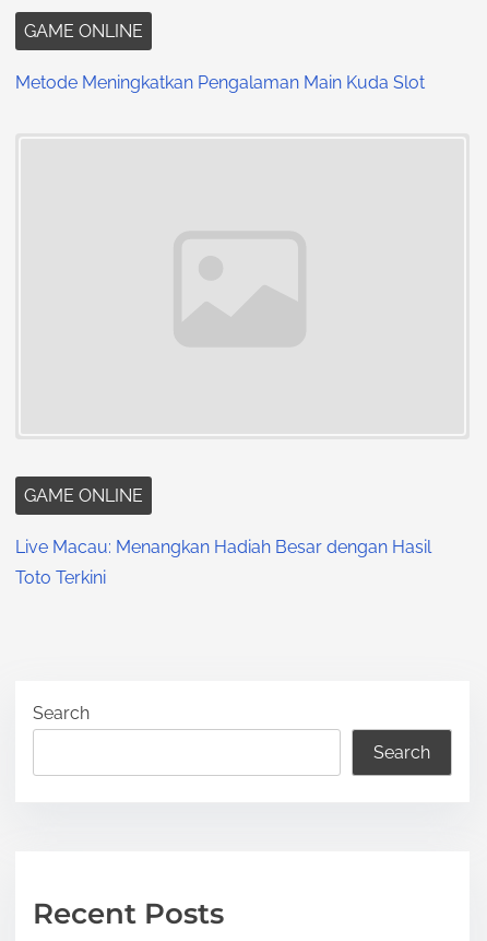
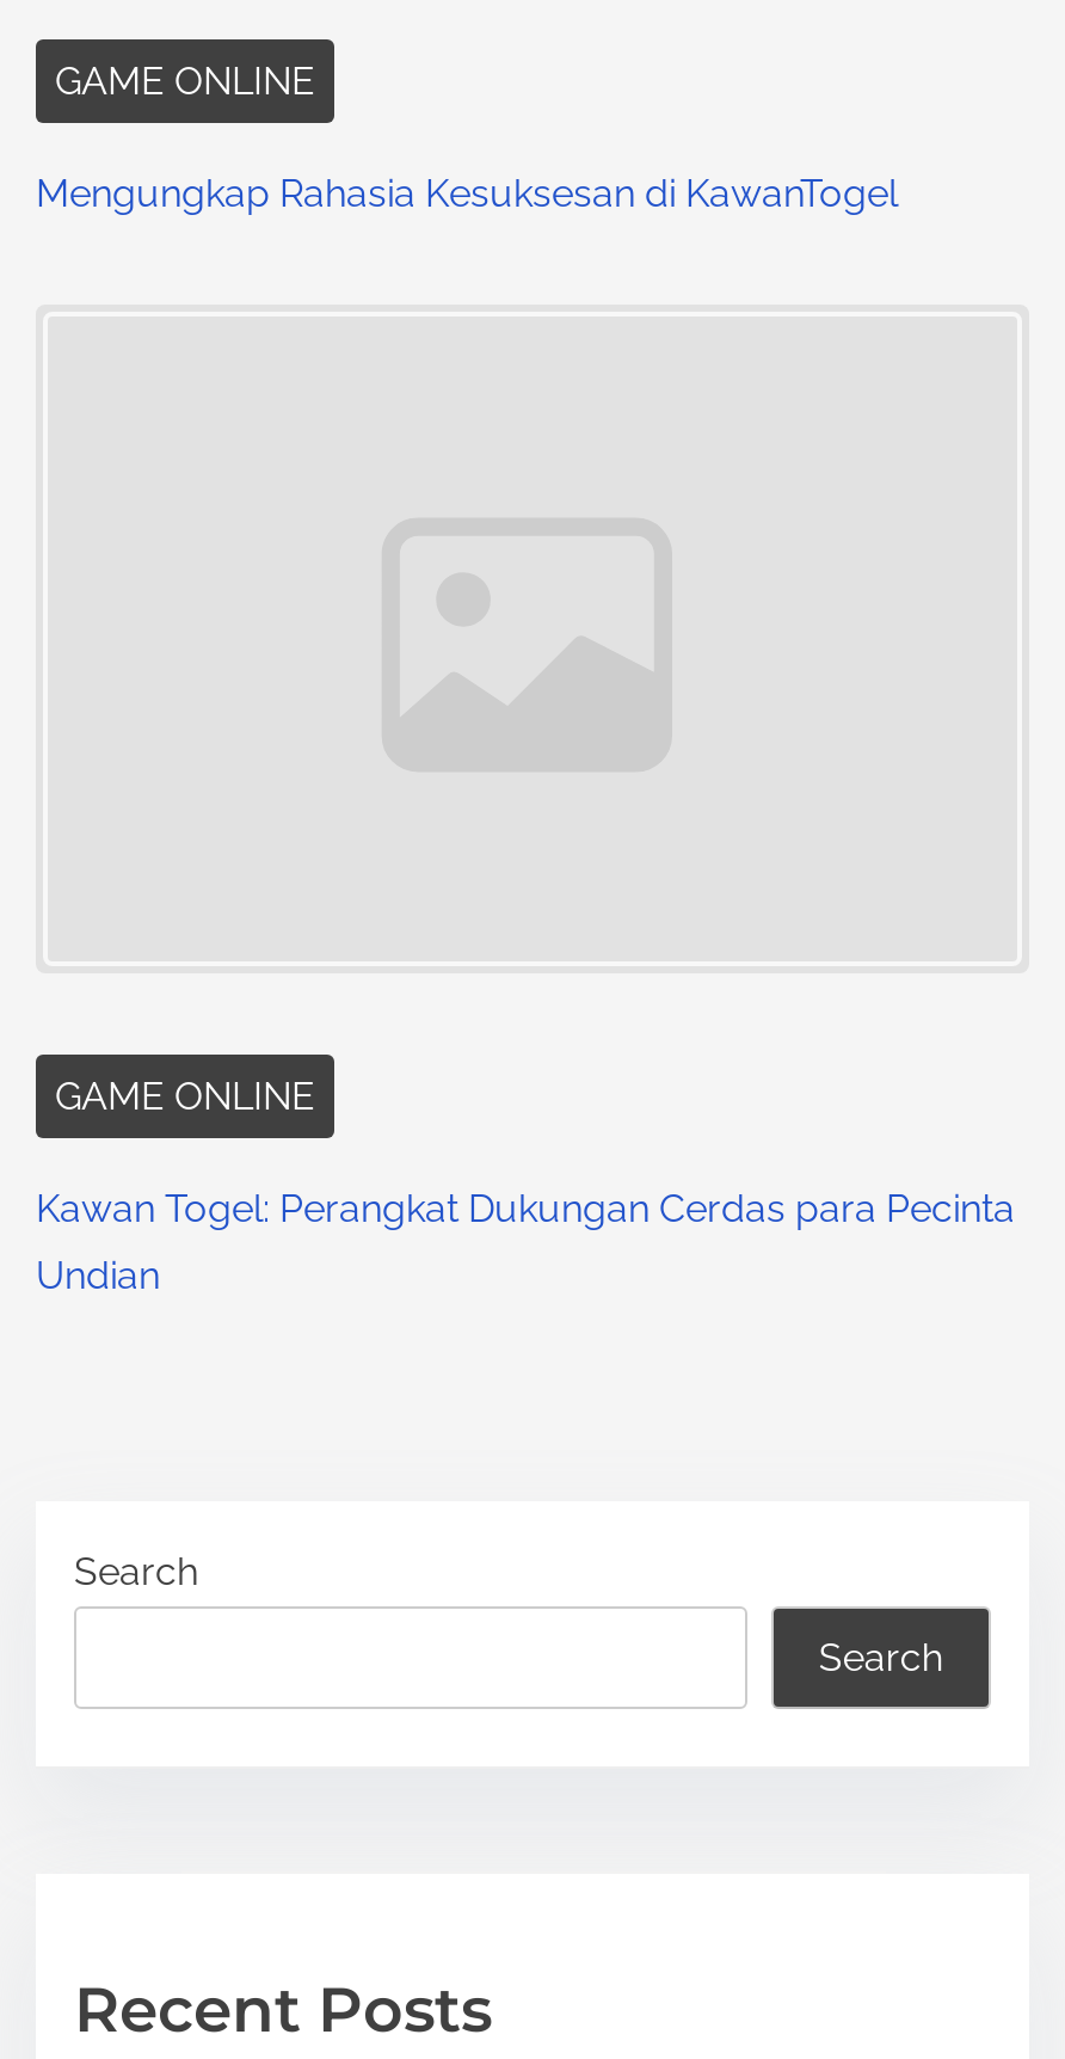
- Metode Meningkatkan Pengalaman Main Kuda Slot
+ Mengungkap Rahasia Kesuksesan di KawanTogel

- Live Macau: Menangkan Hadiah Besar dengan Hasil
+ Kawan Togel: Perangkat Dukungan Cerdas para Pecinta

- Toto Terkini
+ Undian
